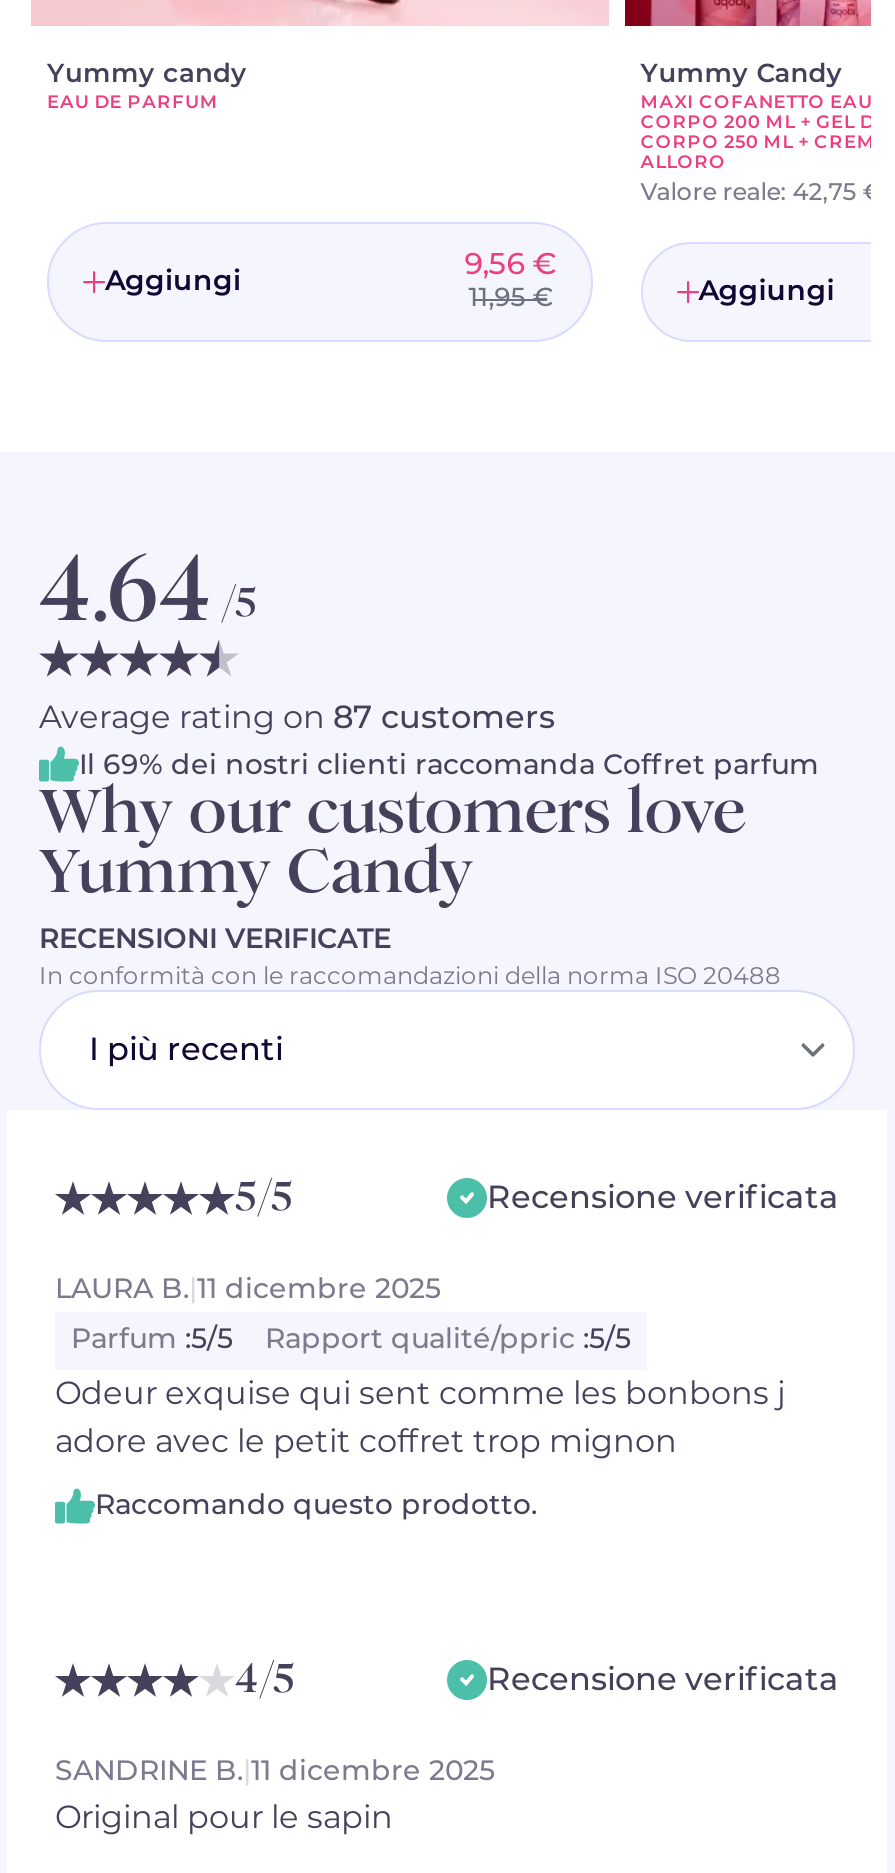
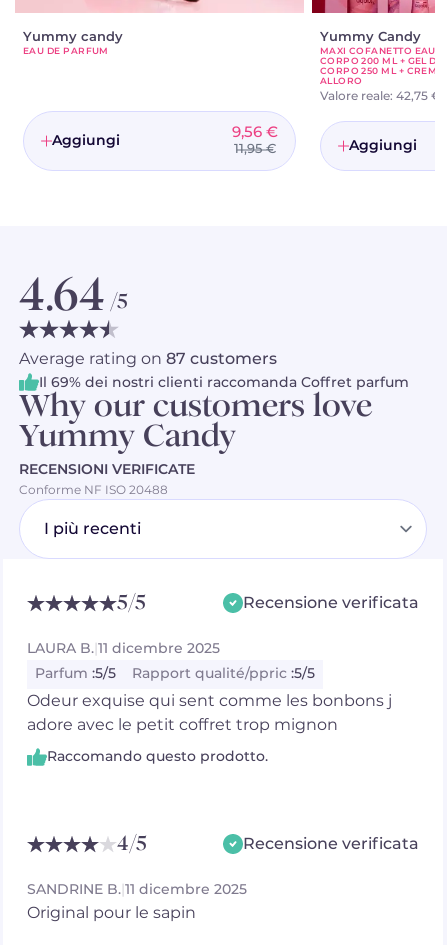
- In conformità con le raccomandazioni della norma ISO 20488
+ Conforme NF ISO 20488
